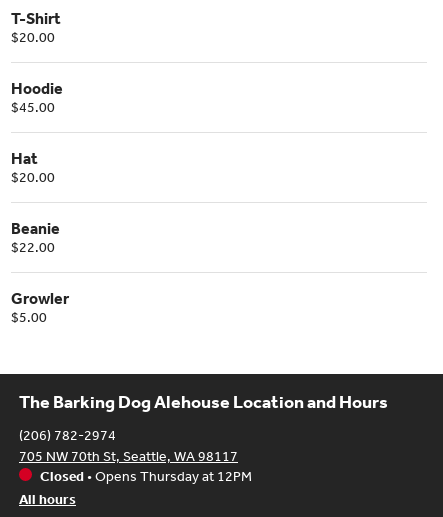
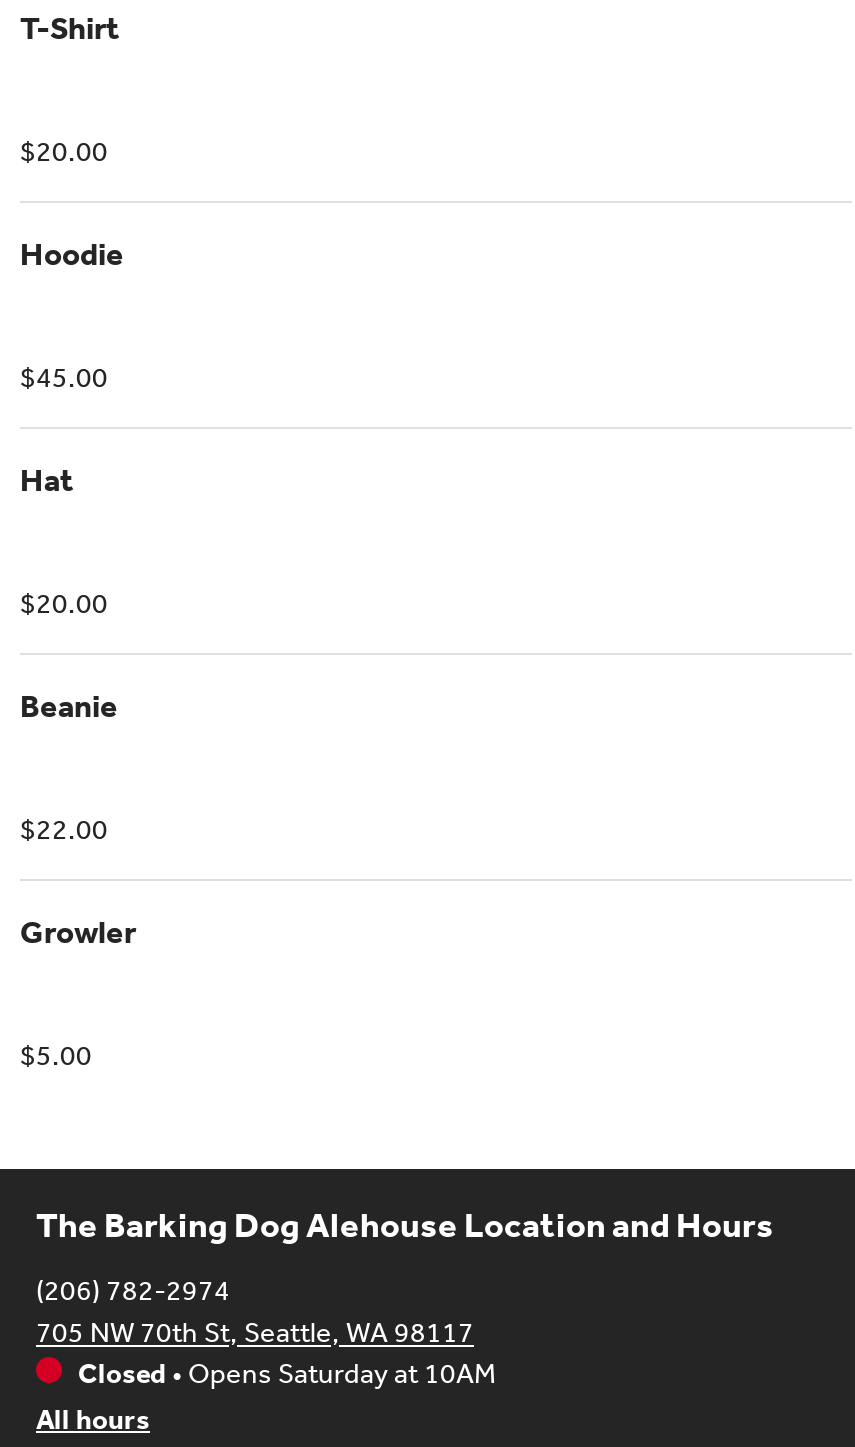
- Closed • Opens Thursday at 12PM
+ Closed • Opens Saturday at 10AM
